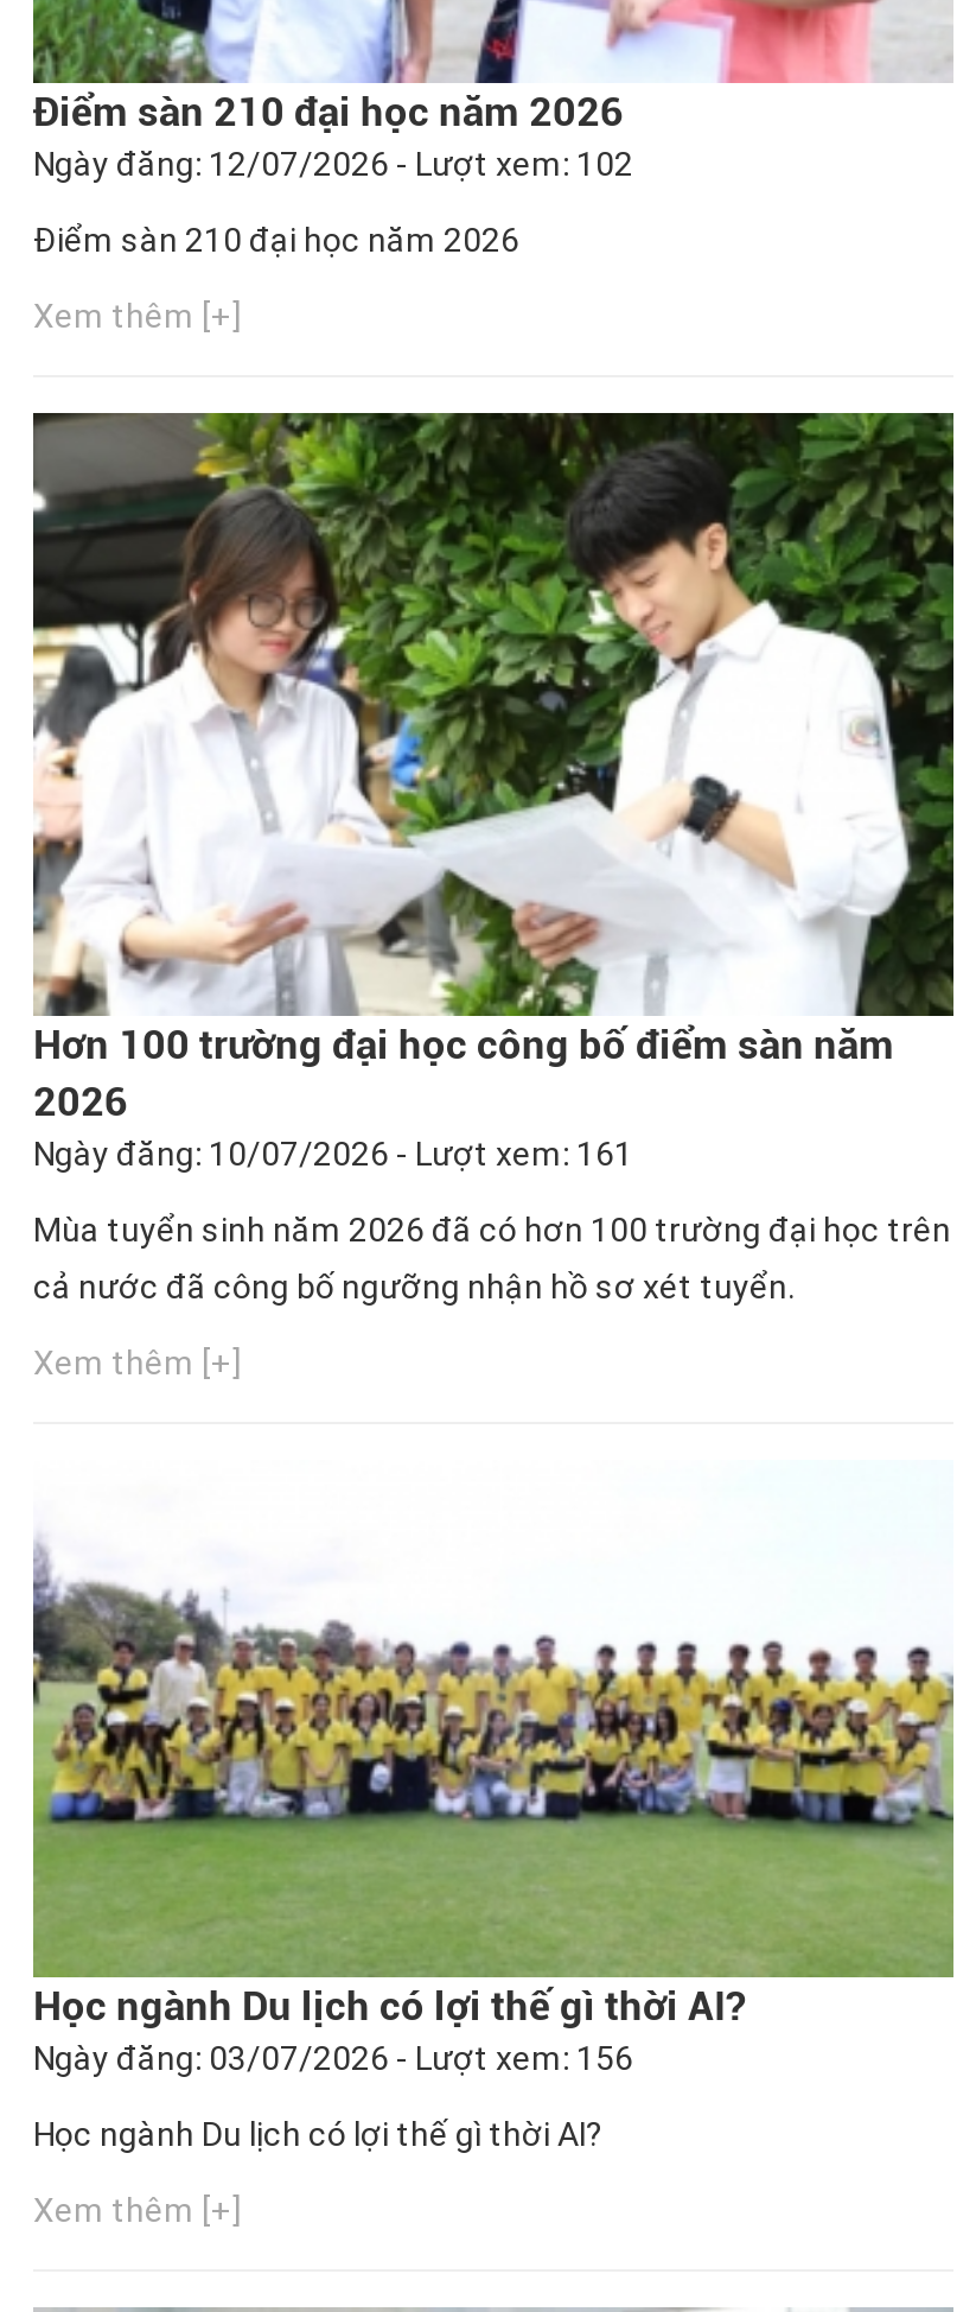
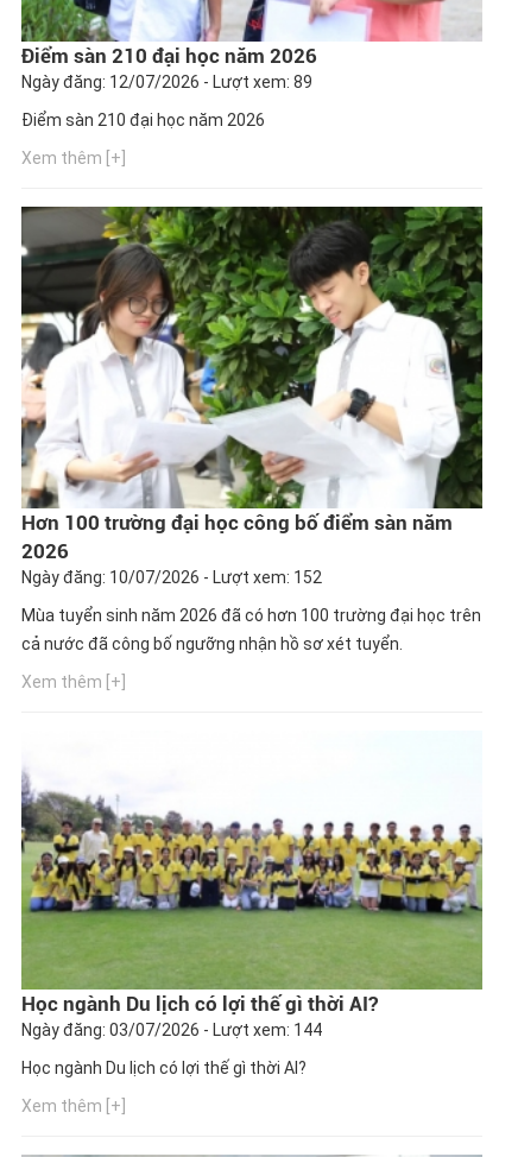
- Ngày đăng: 12/07/2026 - Lượt xem: 102
+ Ngày đăng: 12/07/2026 - Lượt xem: 89

- Ngày đăng: 10/07/2026 - Lượt xem: 161
+ Ngày đăng: 10/07/2026 - Lượt xem: 152

- Ngày đăng: 03/07/2026 - Lượt xem: 156
+ Ngày đăng: 03/07/2026 - Lượt xem: 144
